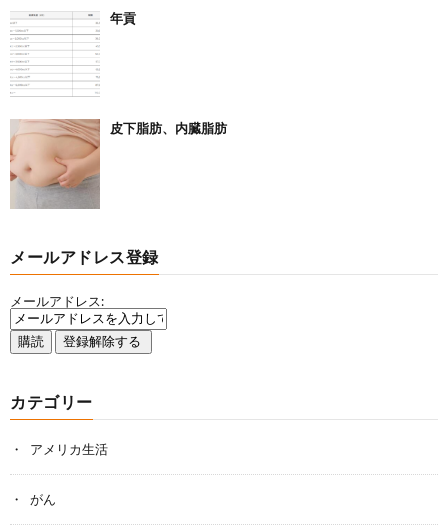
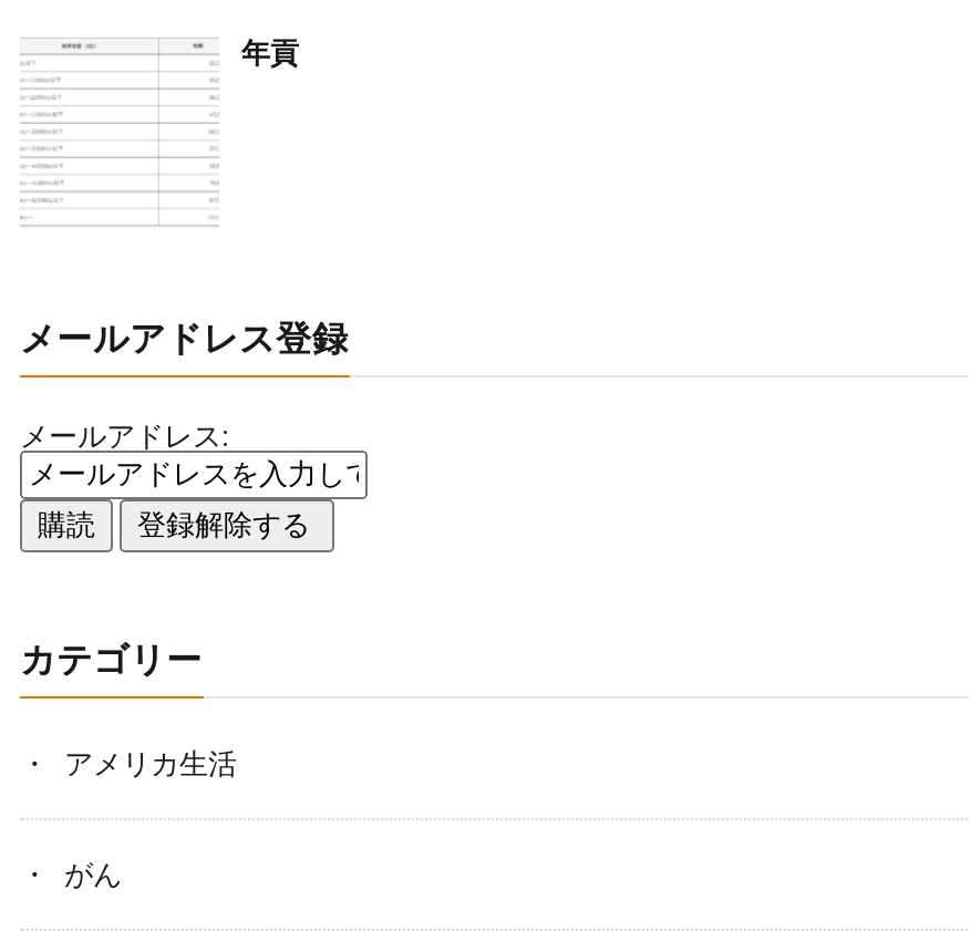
- [image]
- 皮下脂肪、内臓脂肪
